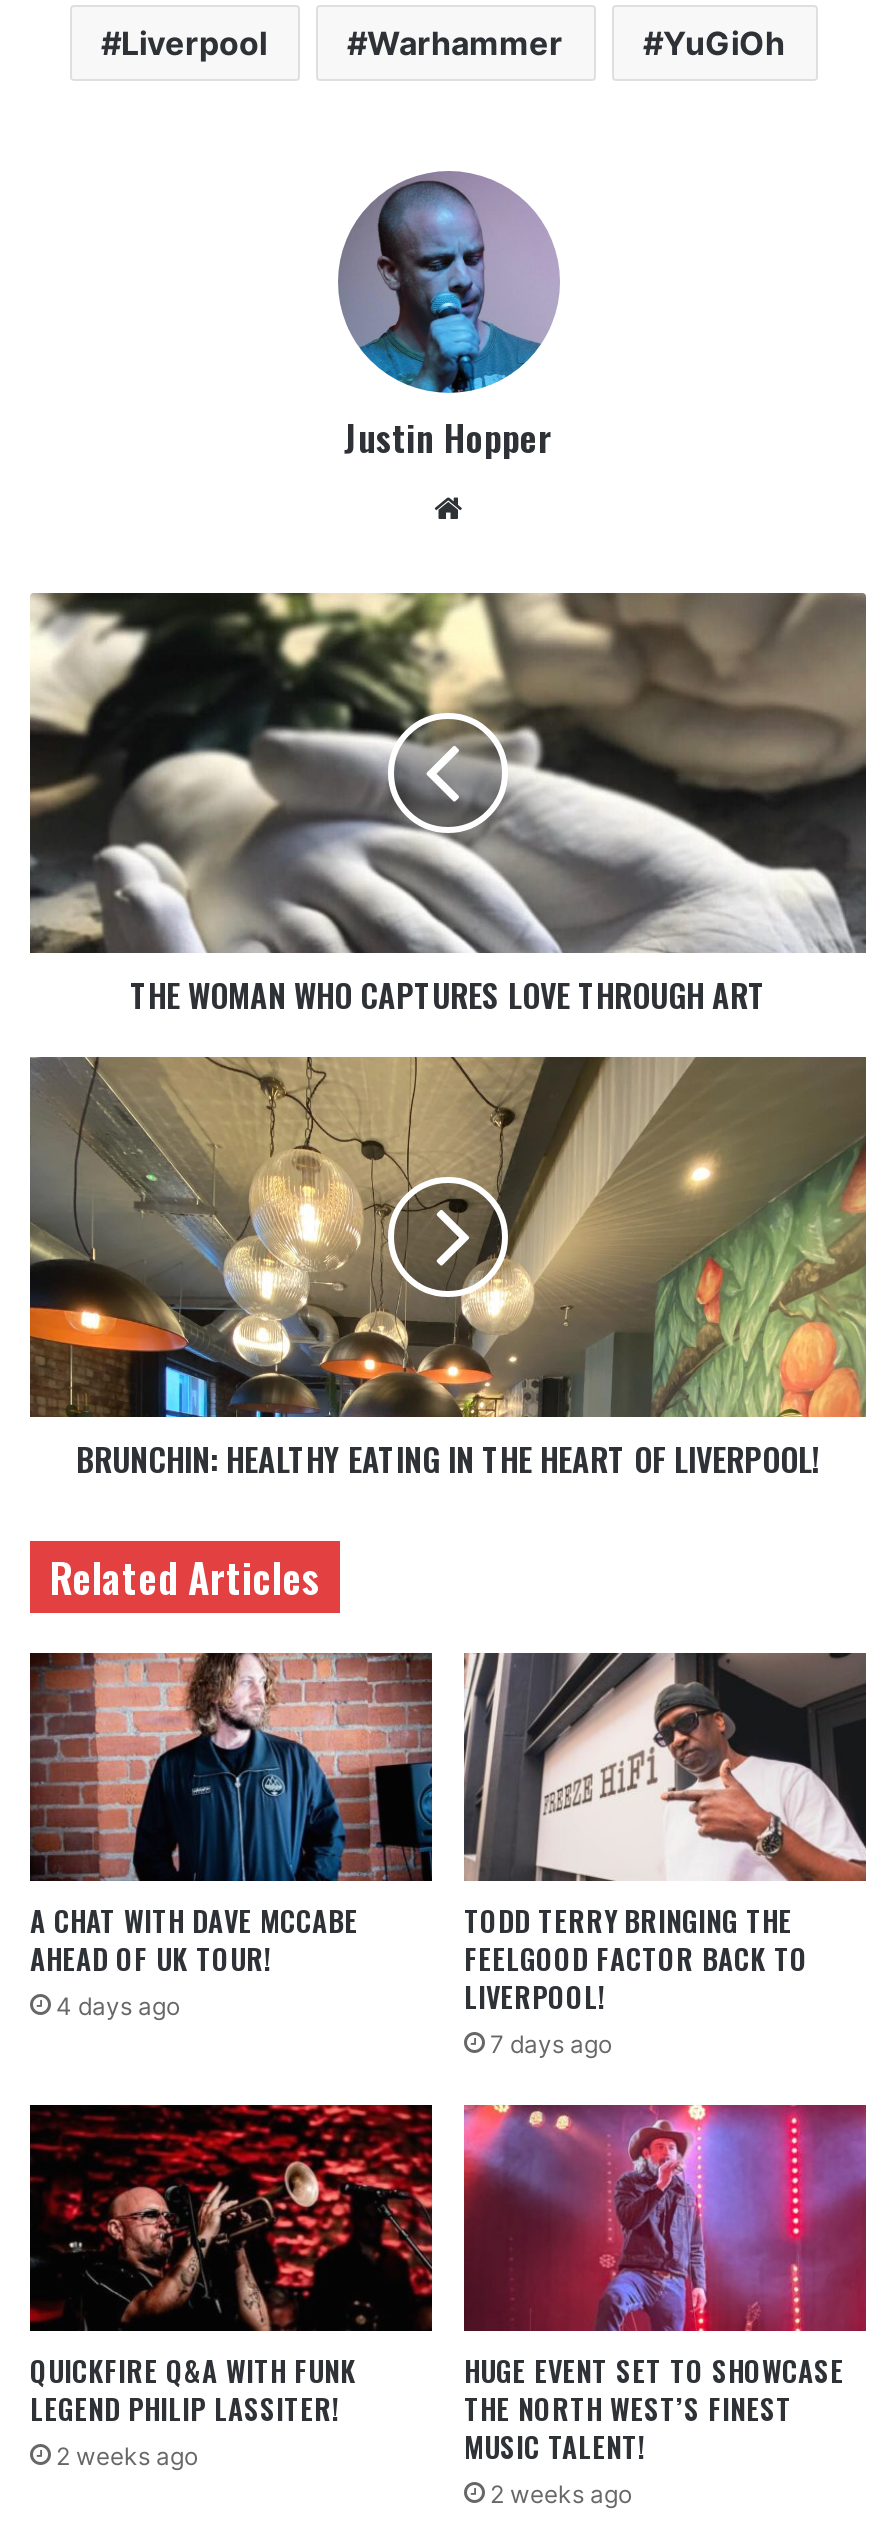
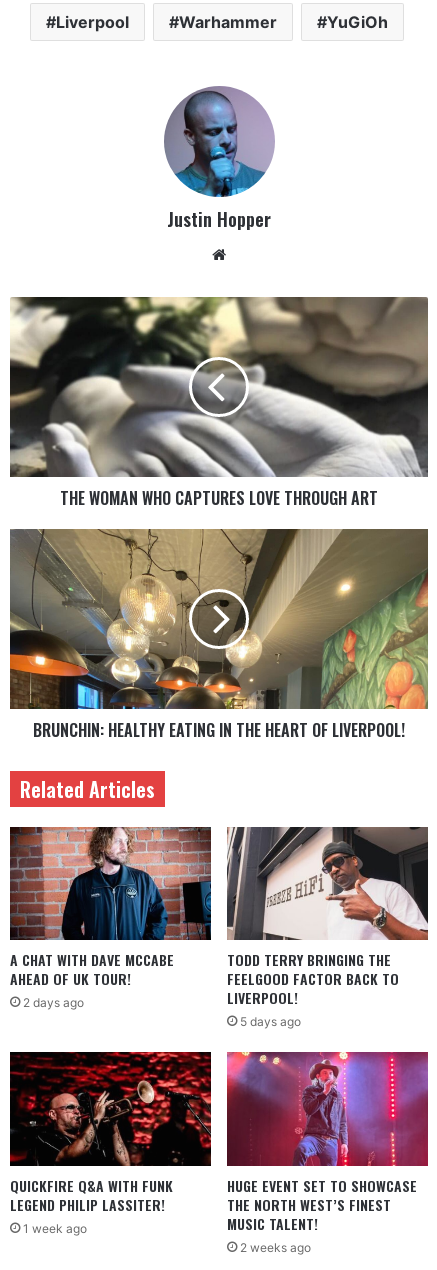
- 4 days ago
+ 2 days ago

- 7 days ago
+ 5 days ago

- 2 weeks ago
+ 1 week ago
